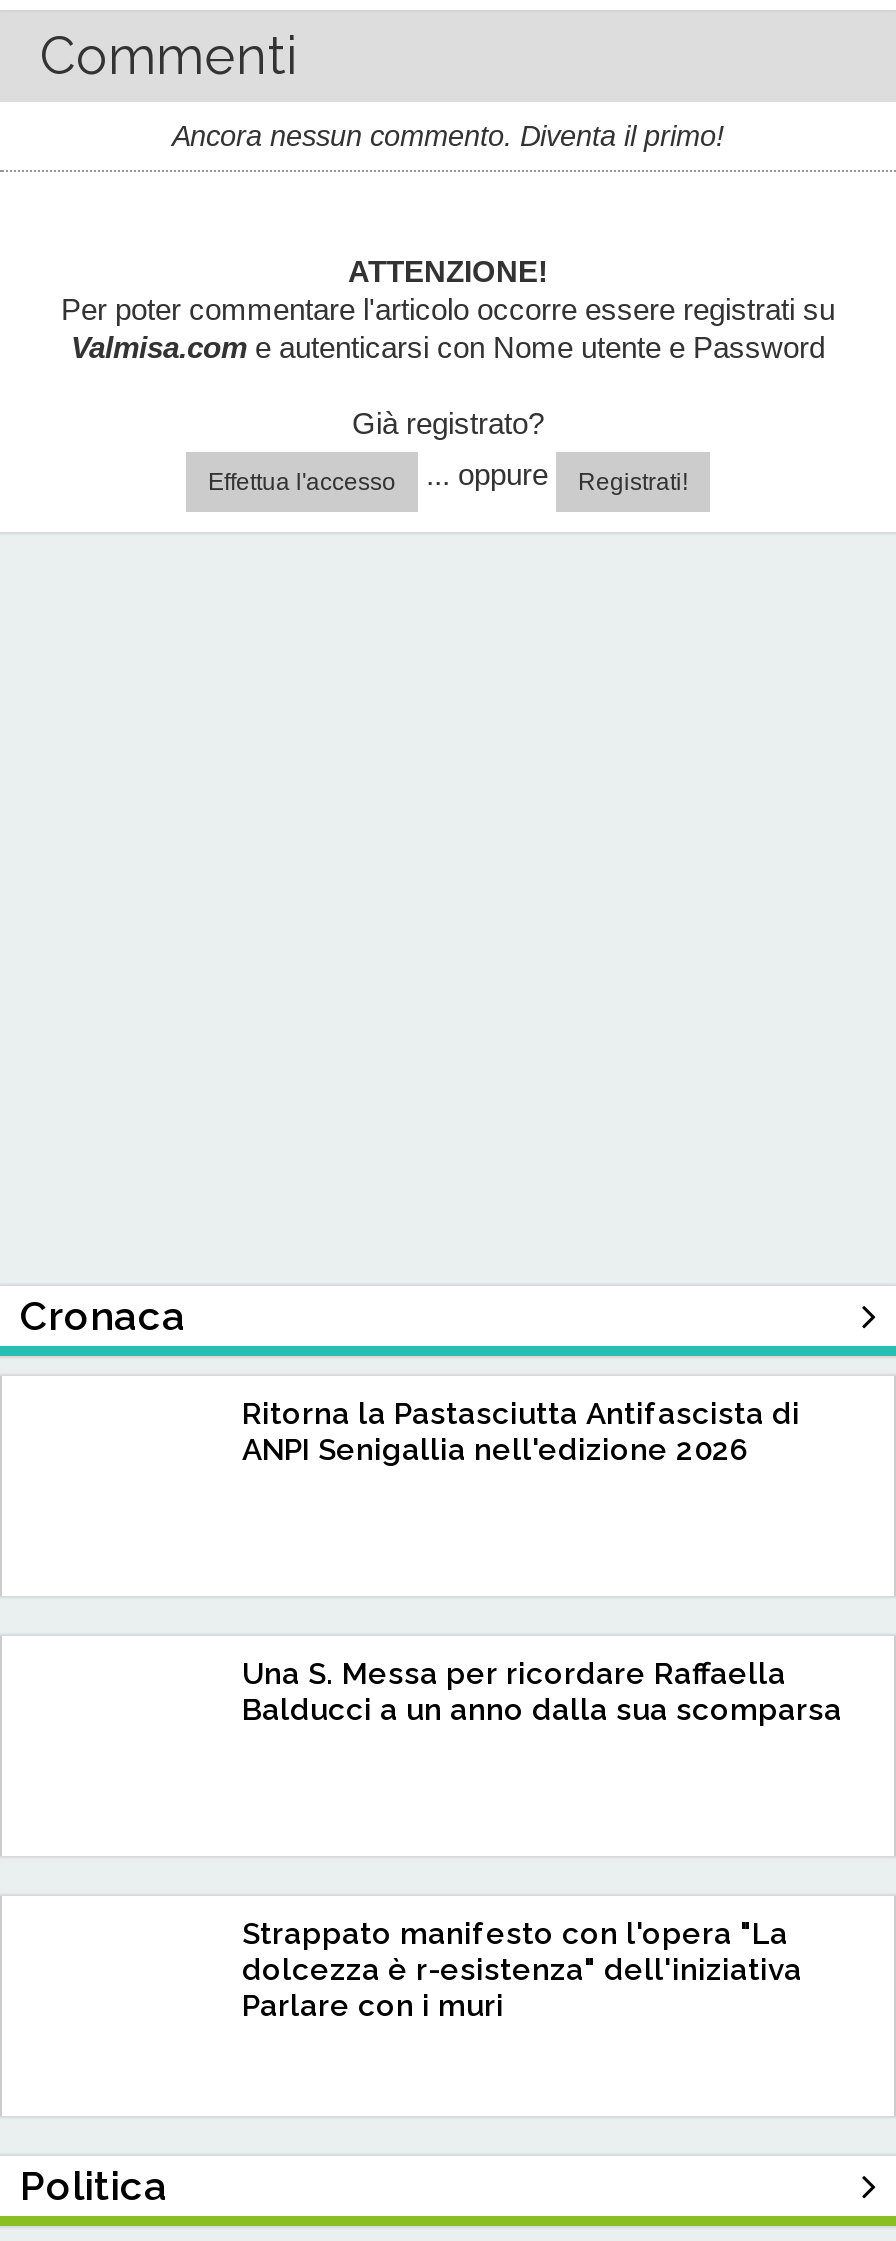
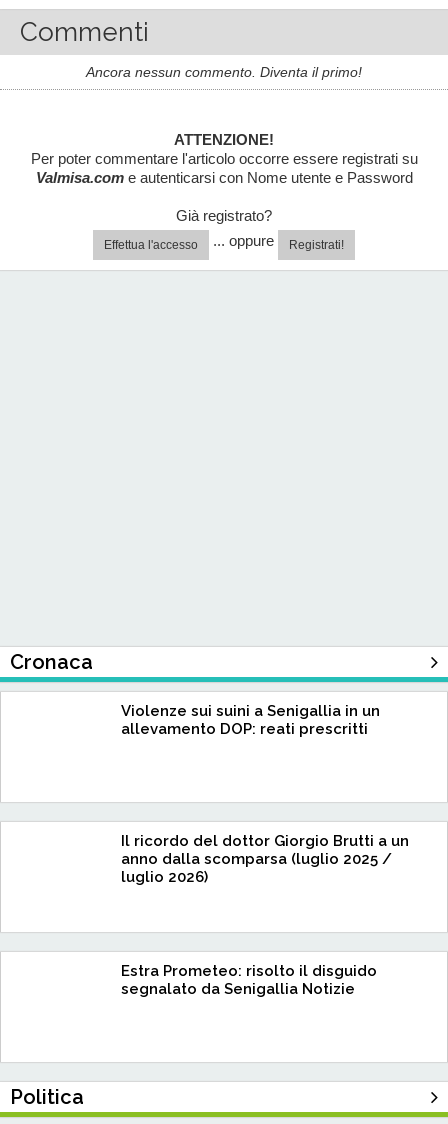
- Ritorna la Pastasciutta Antifascista di
- ANPI Senigallia nell'edizione 2026
+ Violenze sui suini a Senigallia in un
+ allevamento DOP: reati prescritti

- Una S. Messa per ricordare Raffaella
- Balducci a un anno dalla sua scomparsa
+ Il ricordo del dottor Giorgio Brutti a un
+ anno dalla scomparsa (luglio 2025 /
+ luglio 2026)

- Strappato manifesto con l'opera "La
- dolcezza è r-esistenza" dell'iniziativa
- Parlare con i muri
+ Estra Prometeo: risolto il disguido
+ segnalato da Senigallia Notizie
